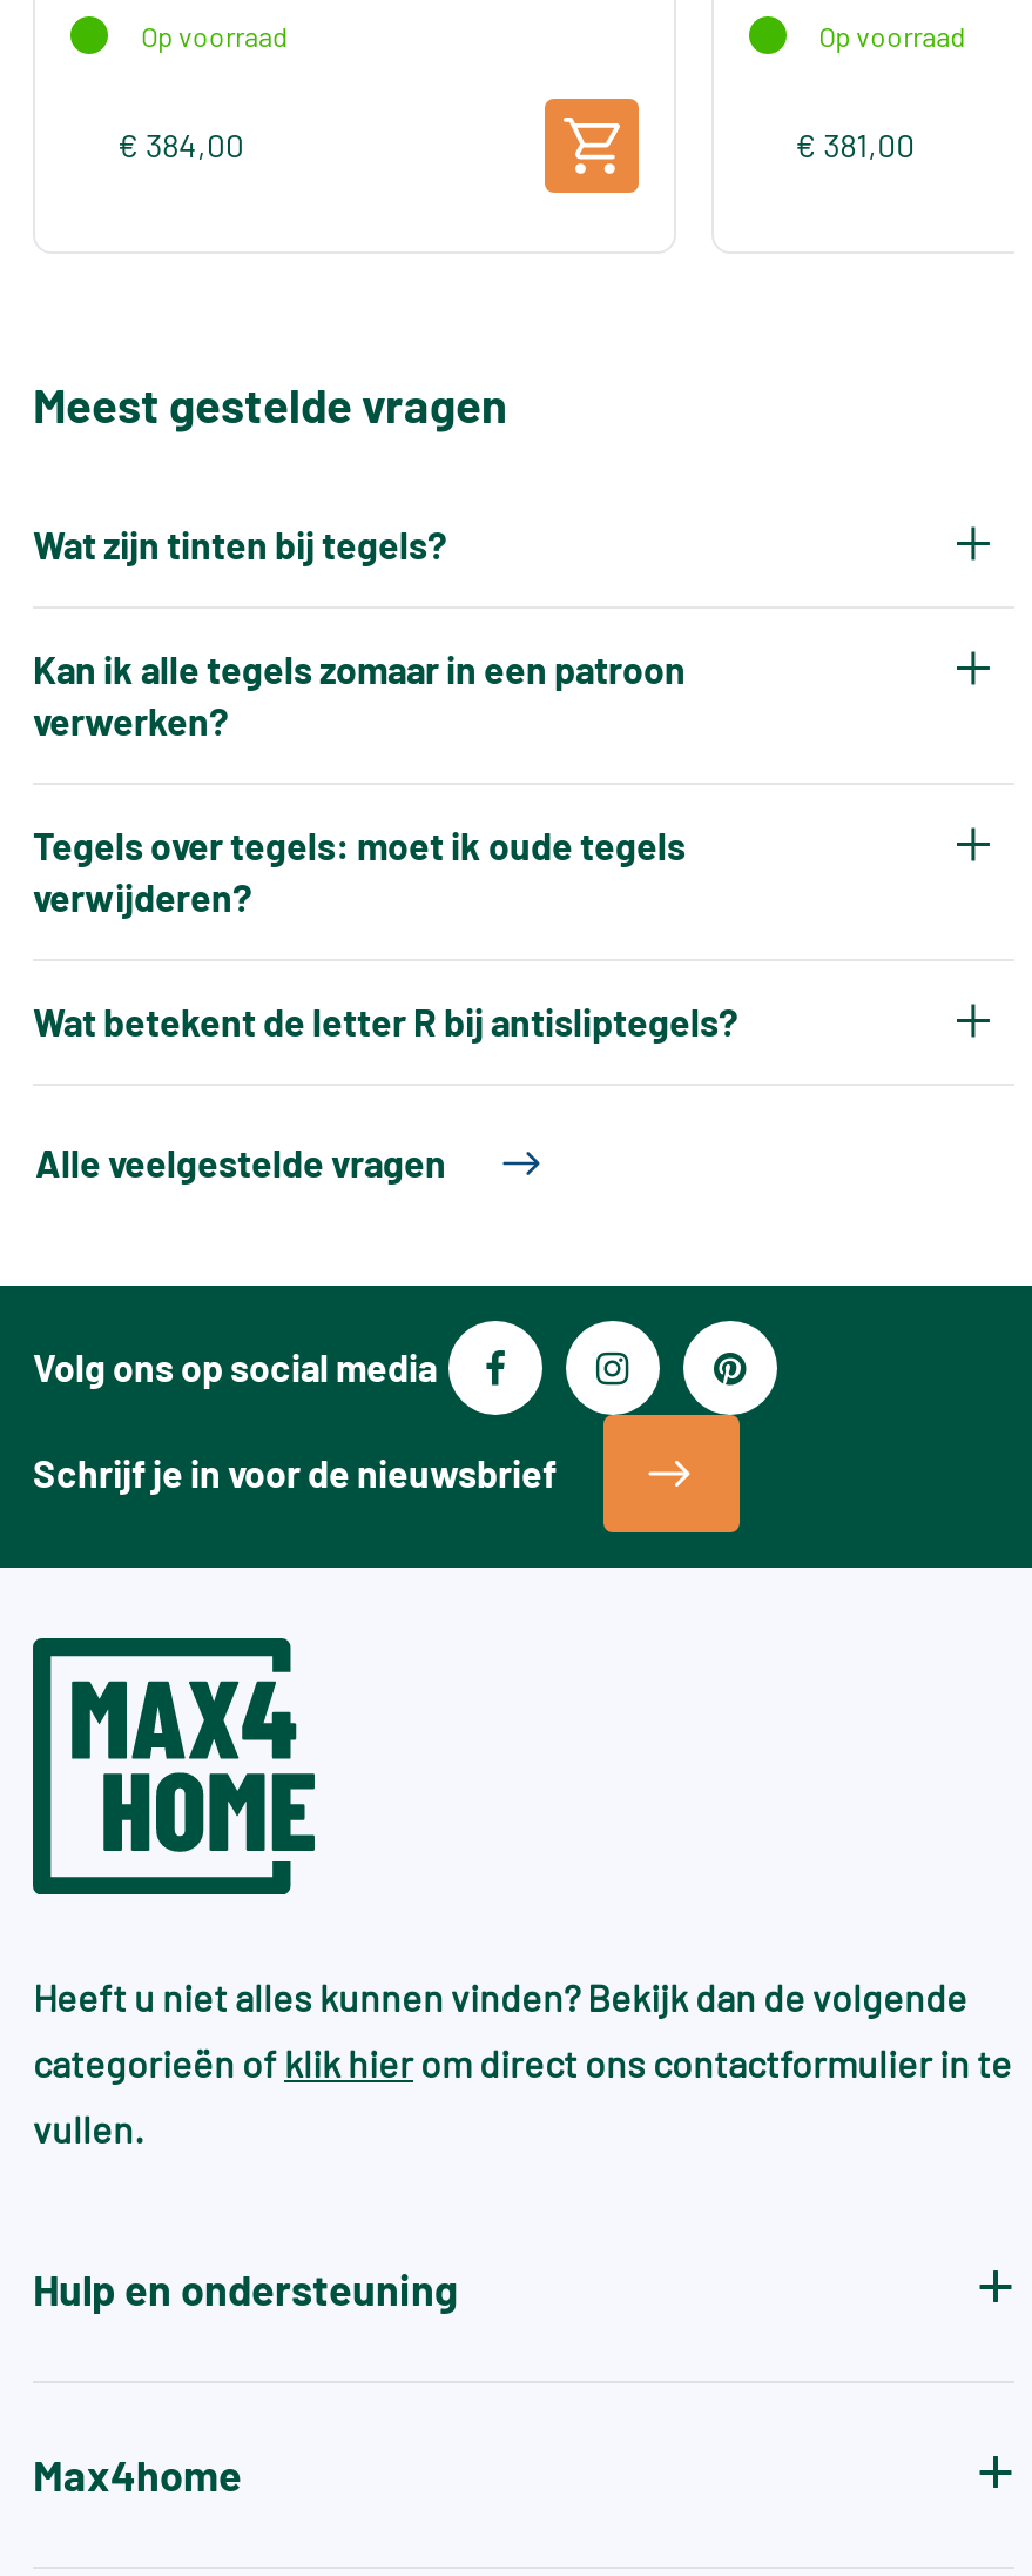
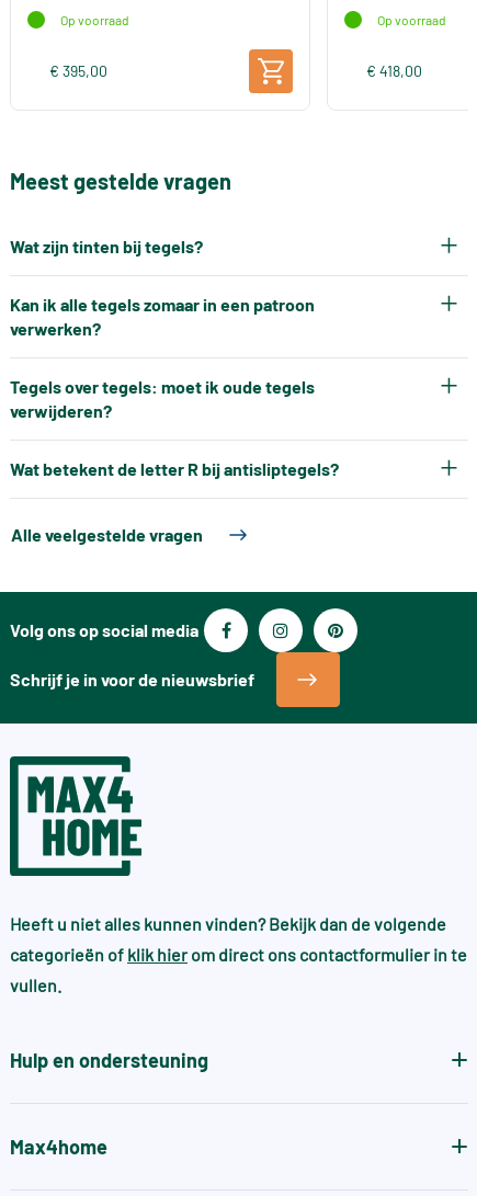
- € 384,00
+ € 395,00

- € 381,00
+ € 418,00
